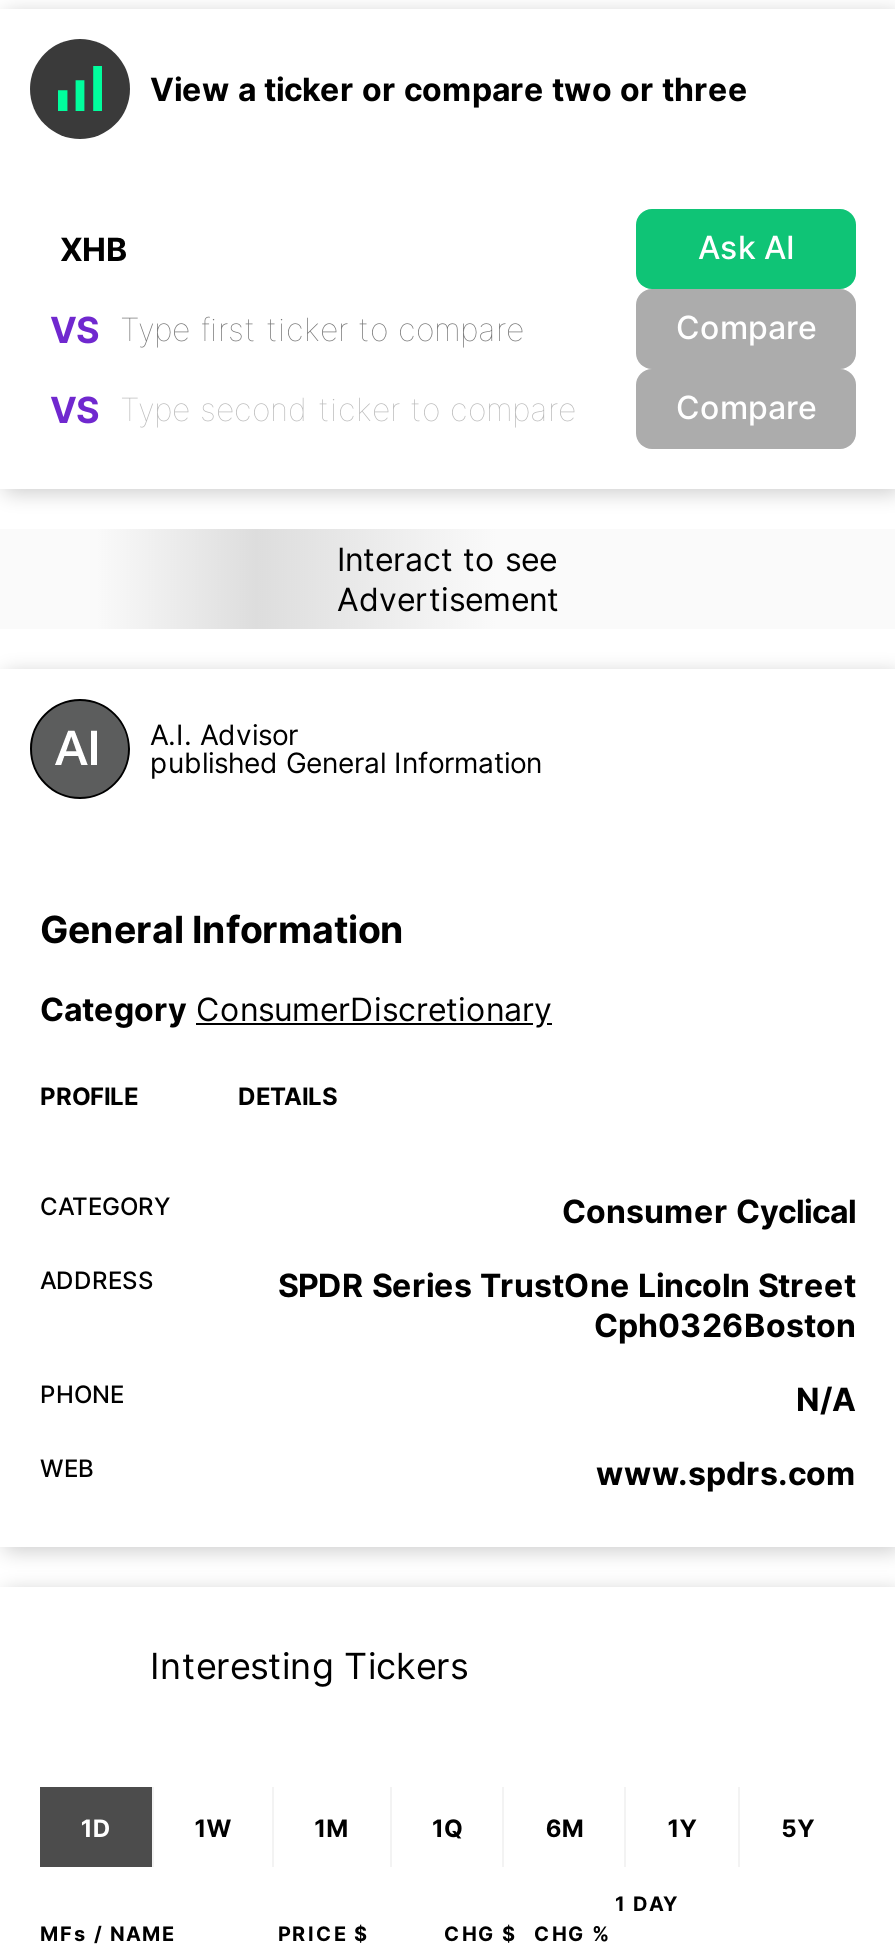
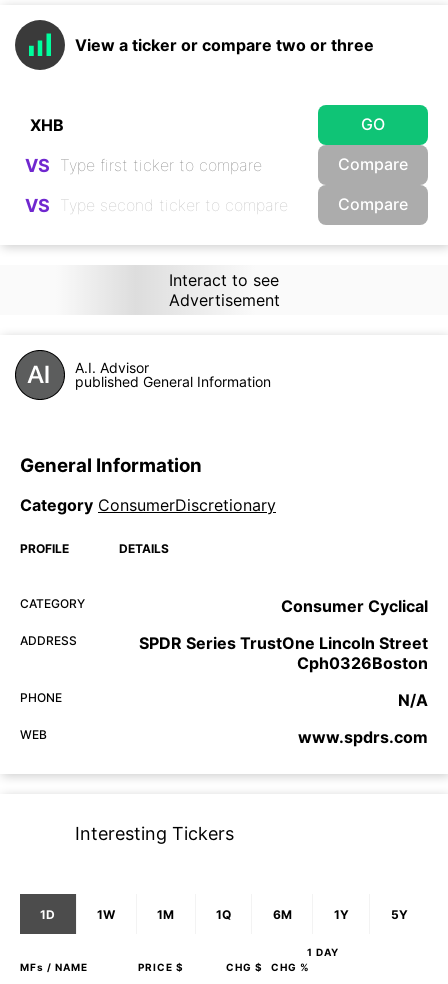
- Ask AI
+ GO
